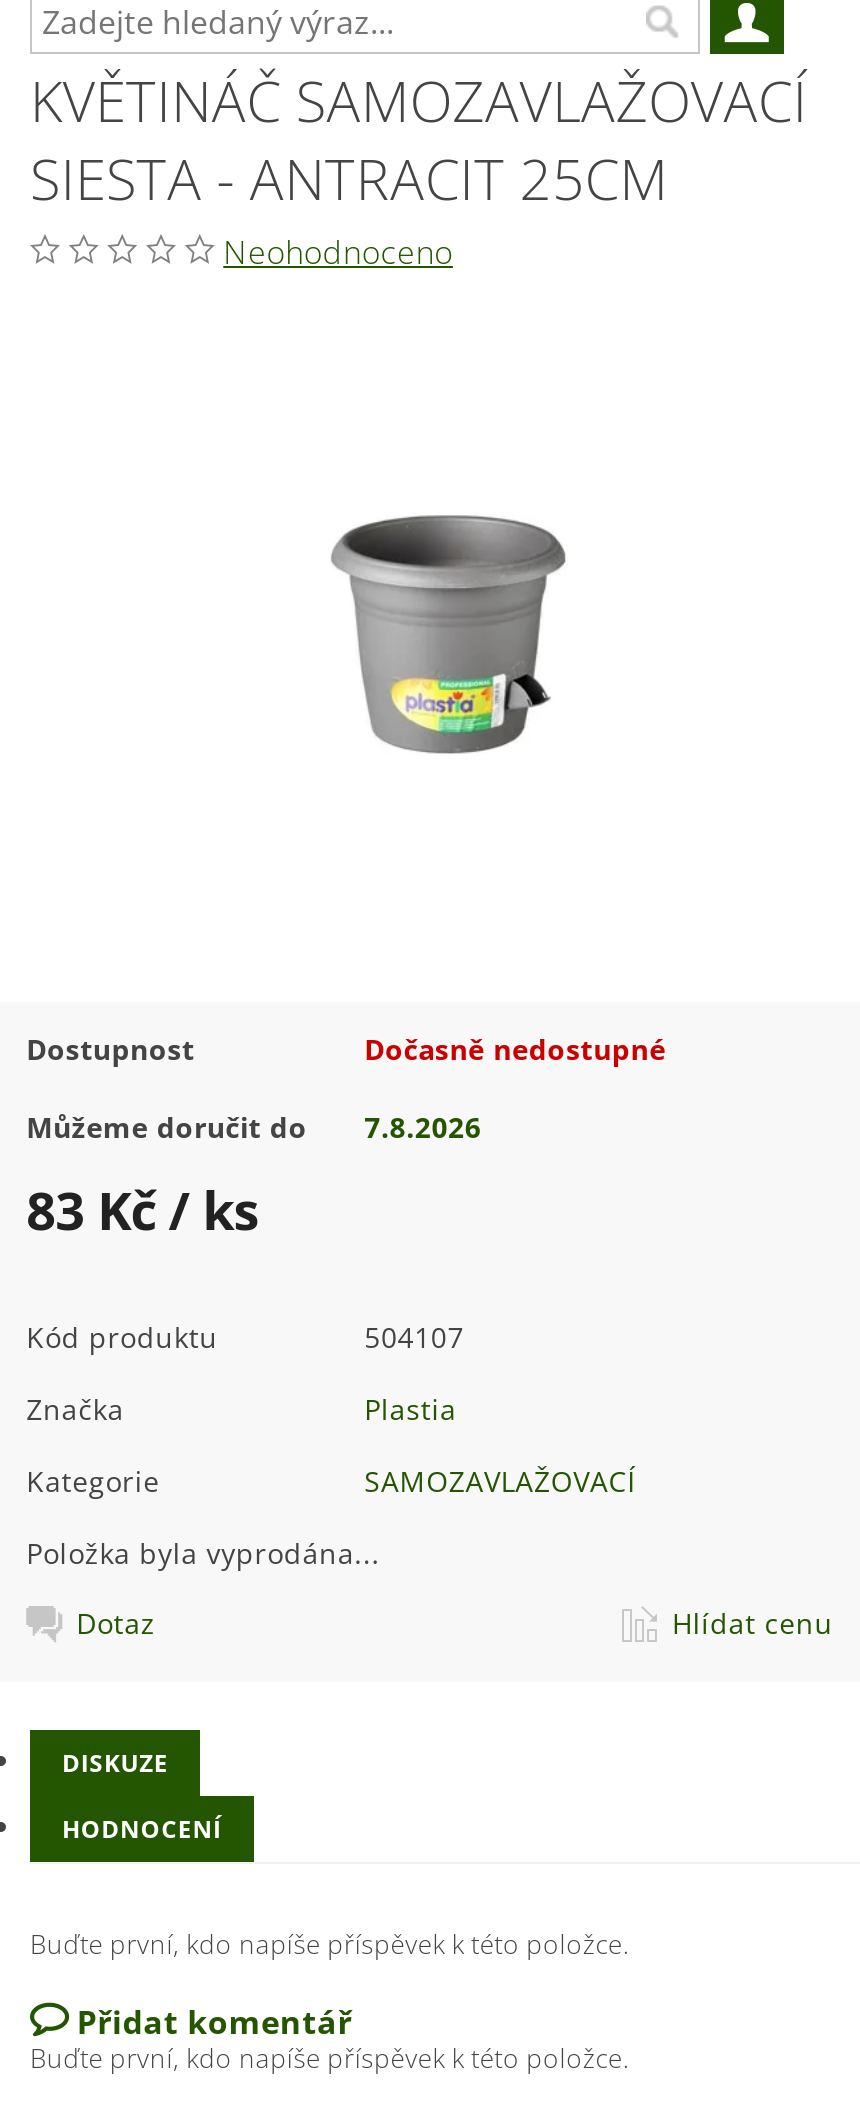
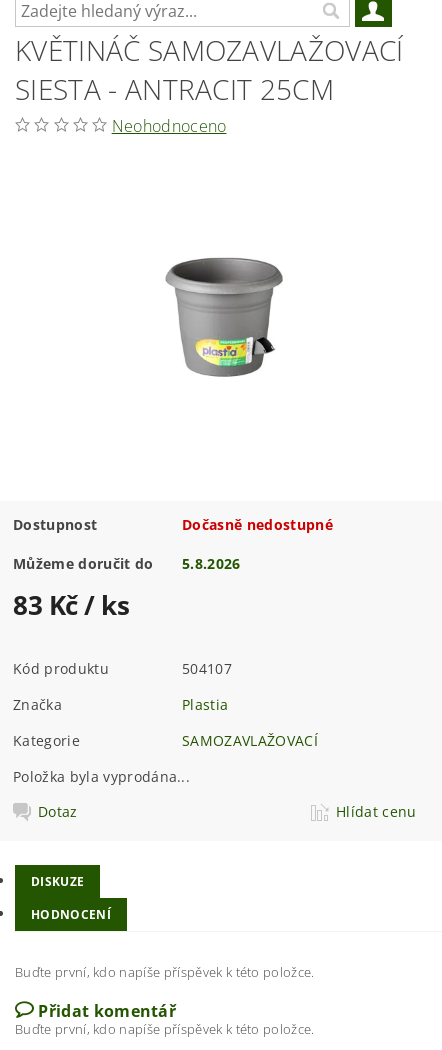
- Můžeme doručit do 7.8.2026
+ Můžeme doručit do 5.8.2026
